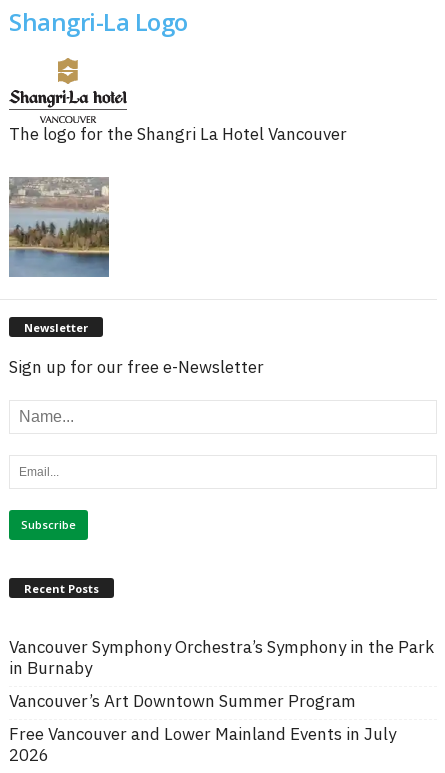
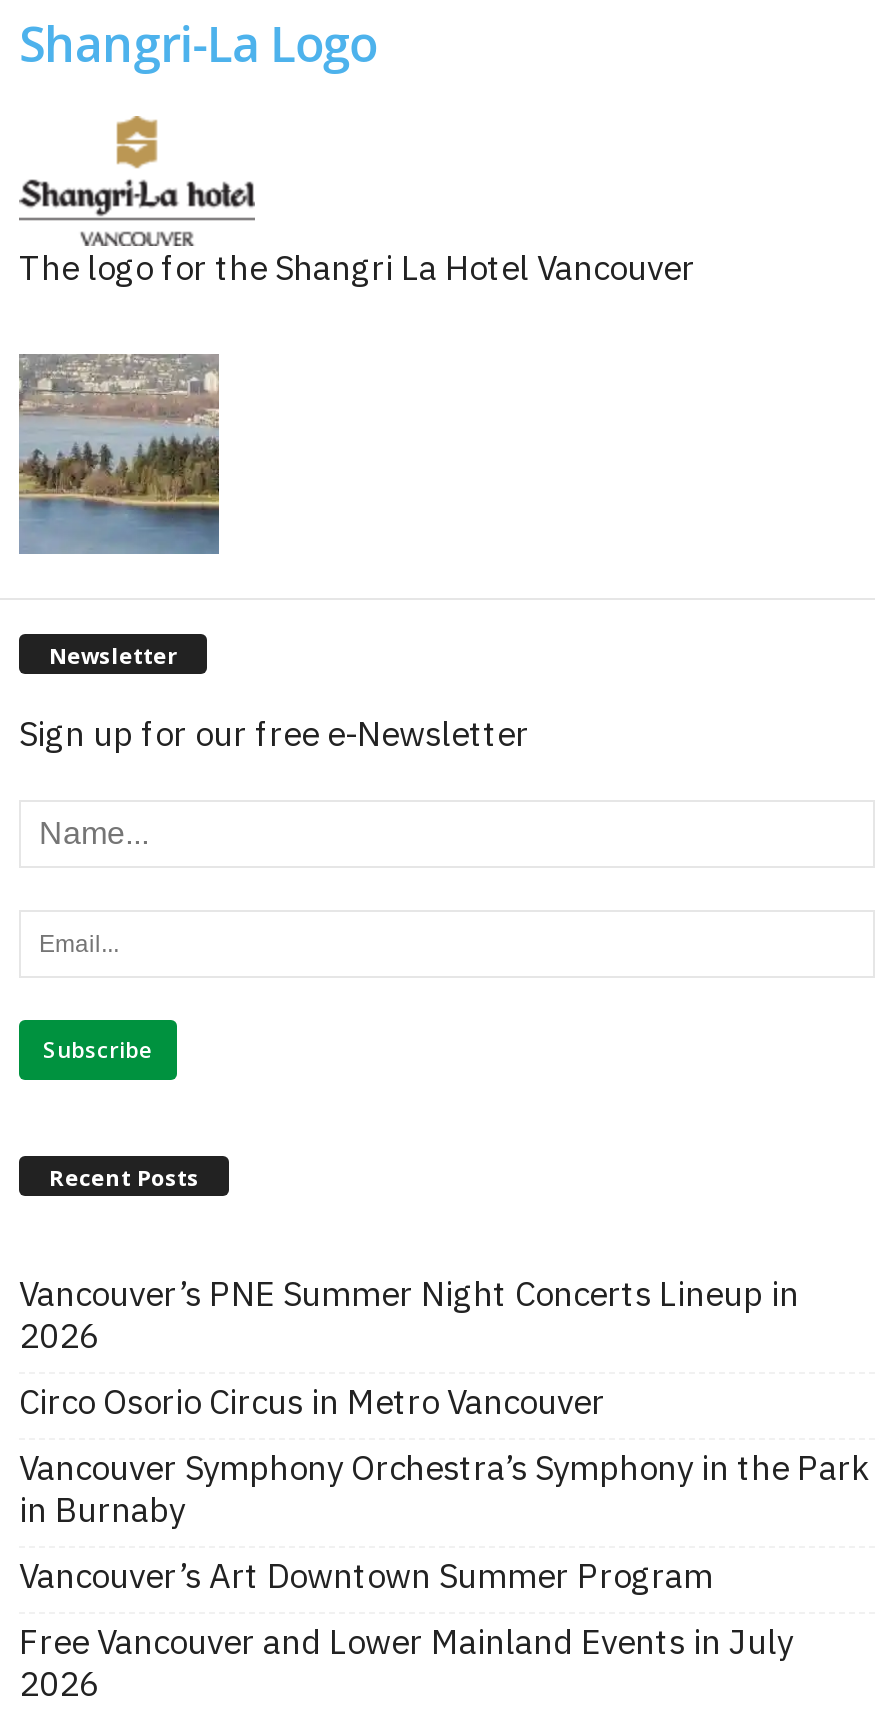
+ Vancouver’s PNE Summer Night Concerts Lineup in
+ 2026
+ Circo Osorio Circus in Metro Vancouver
